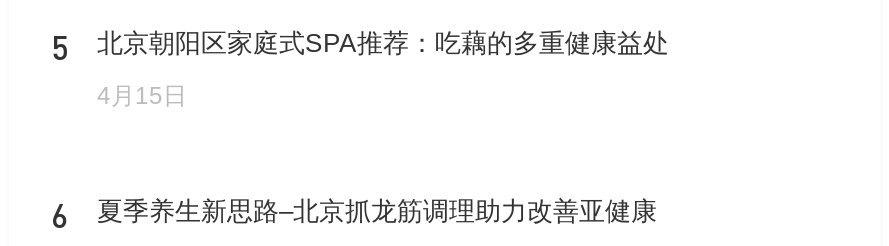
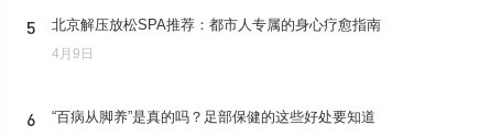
- 北京朝阳区家庭式SPA推荐：吃藕的多重健康益处
+ 北京解压放松SPA推荐：都市人专属的身心疗愈指南

- 4月15日
+ 4月9日

- 夏季养生新思路–北京抓龙筋调理助力改善亚健康
+ “百病从脚养”是真的吗？足部保健的这些好处要知道
